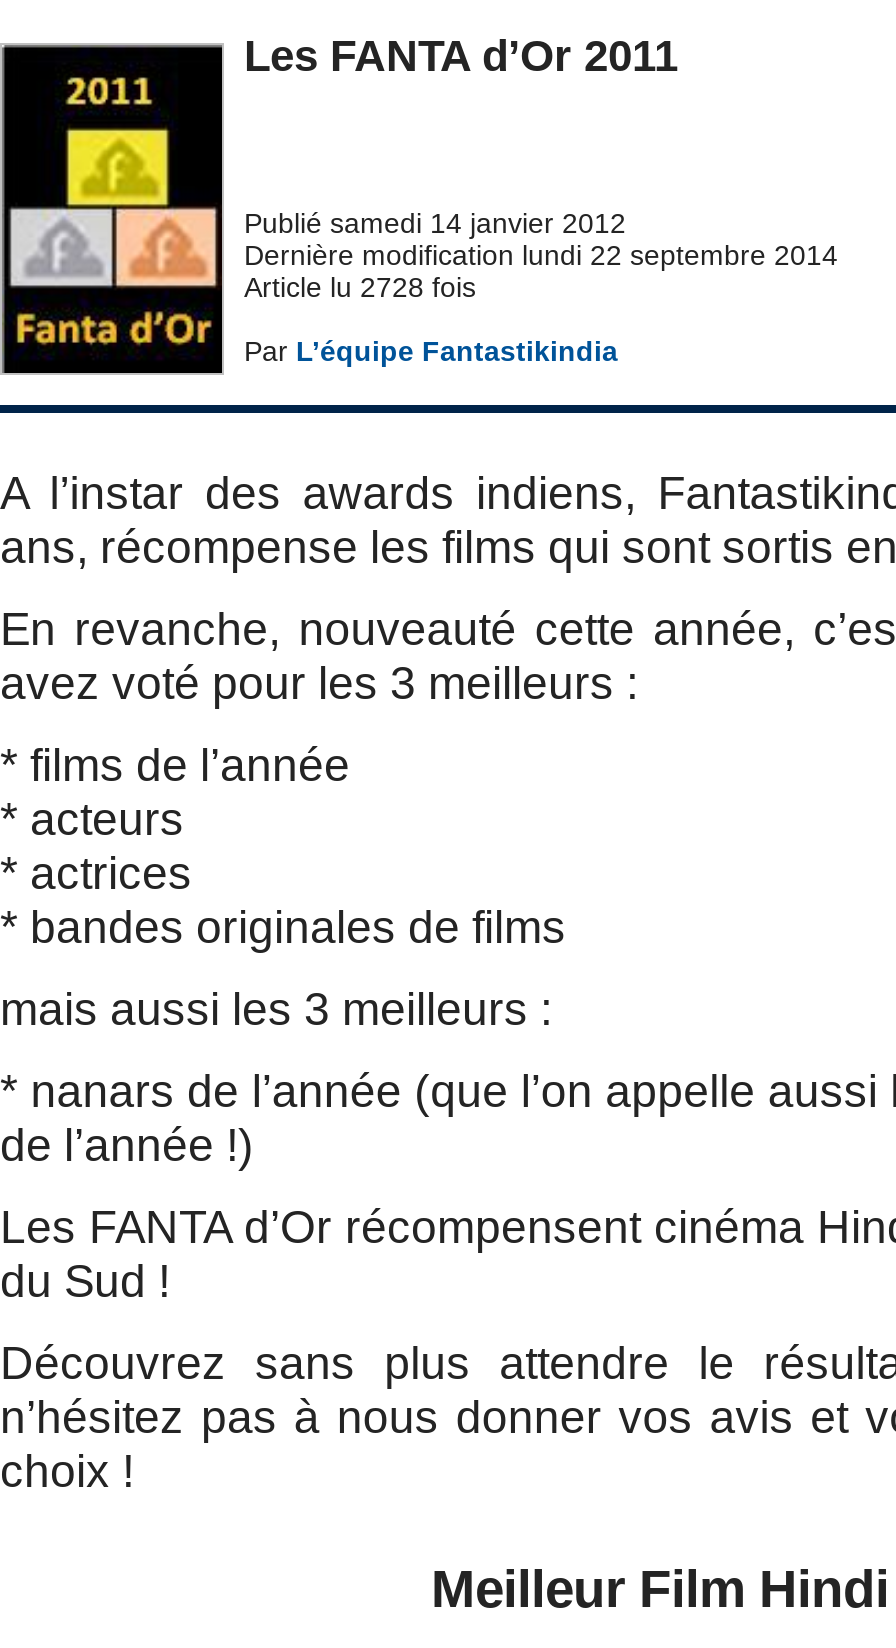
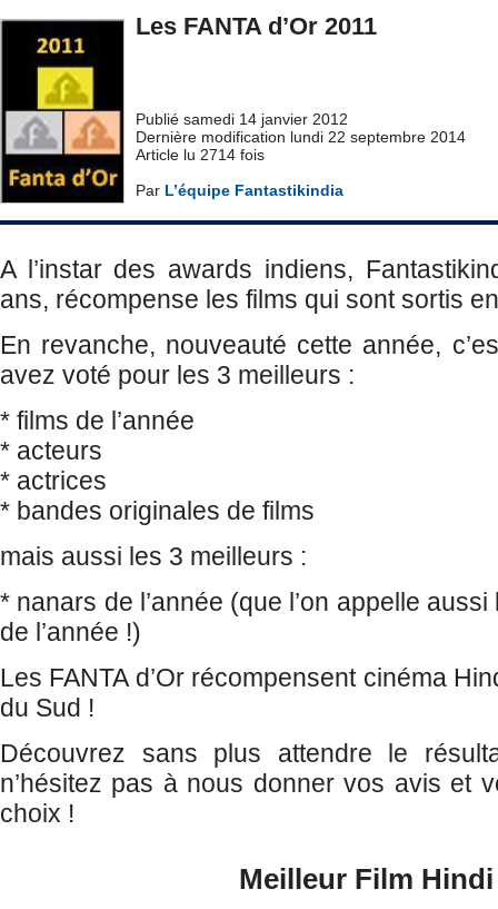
- Article lu 2728 fois
+ Article lu 2714 fois
